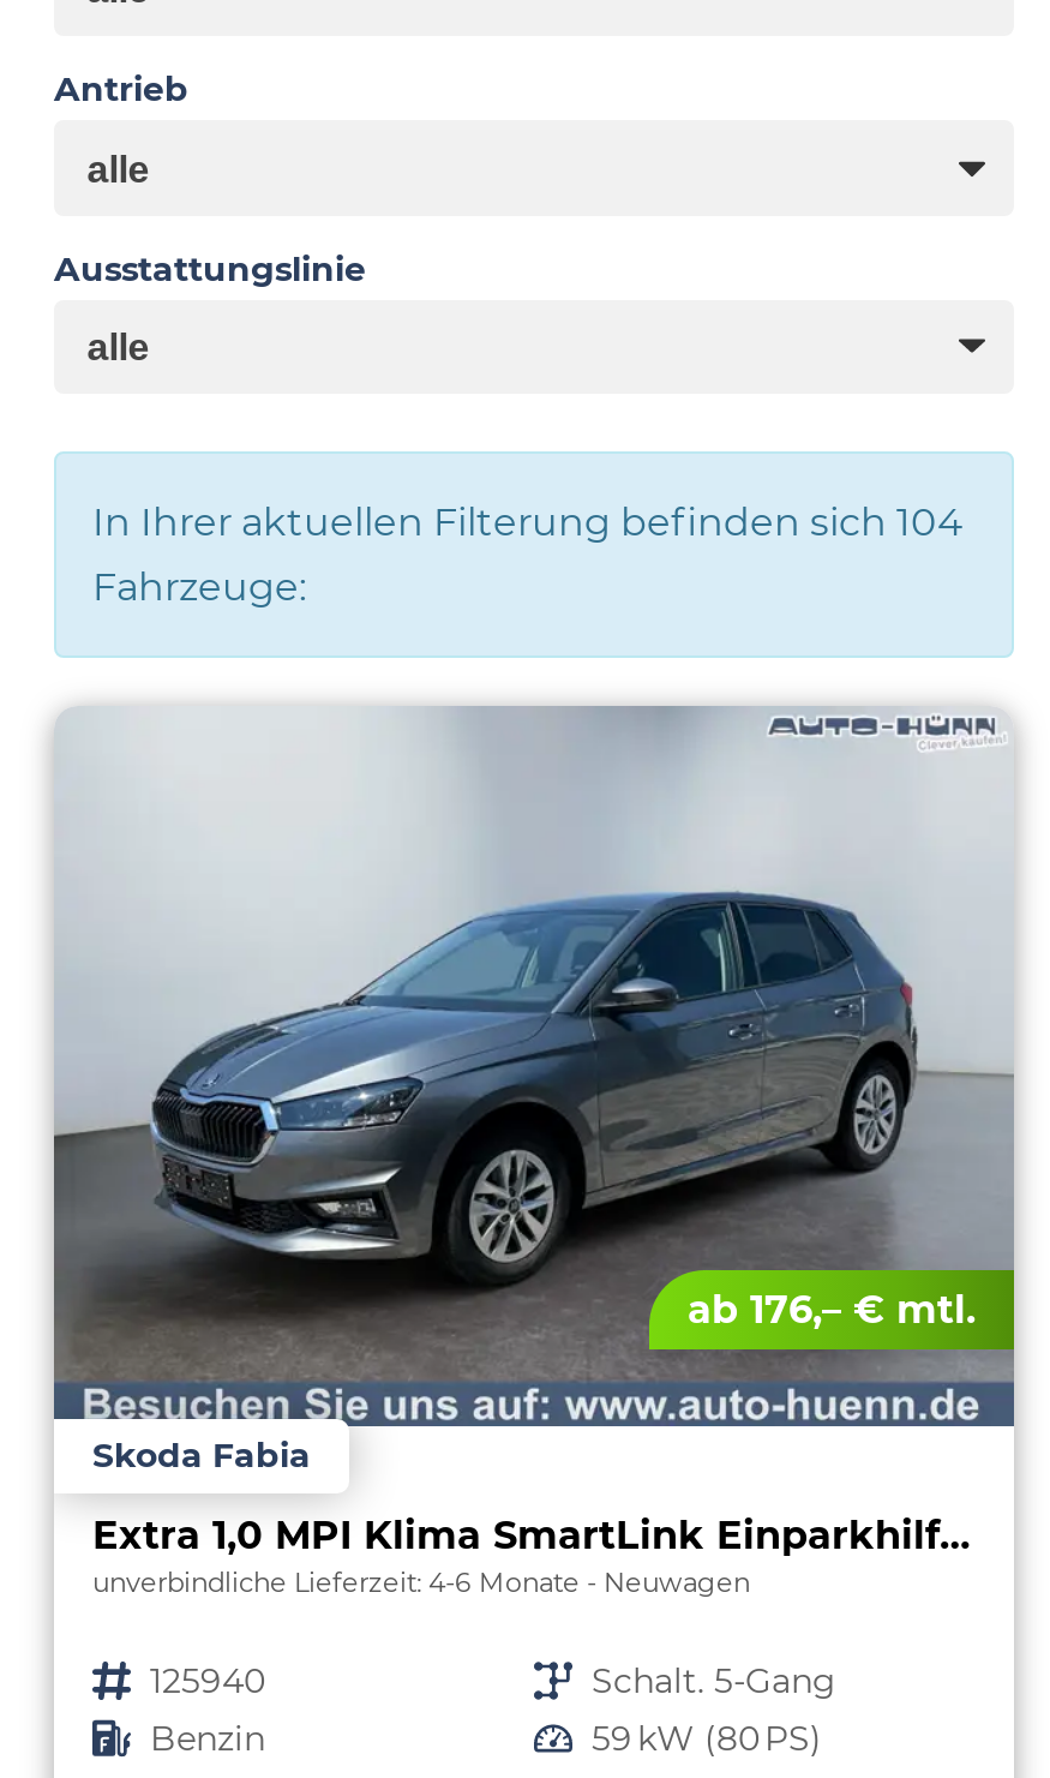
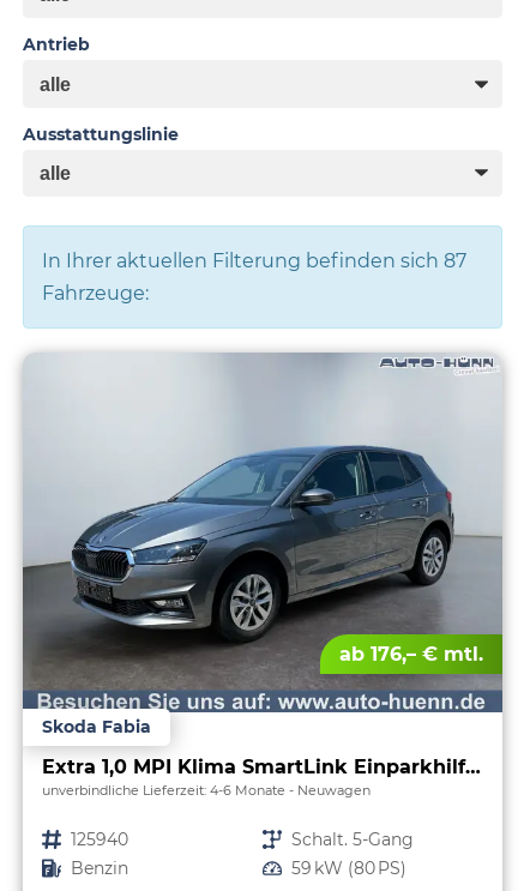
- In Ihrer aktuellen Filterung befinden sich 104
+ In Ihrer aktuellen Filterung befinden sich 87
